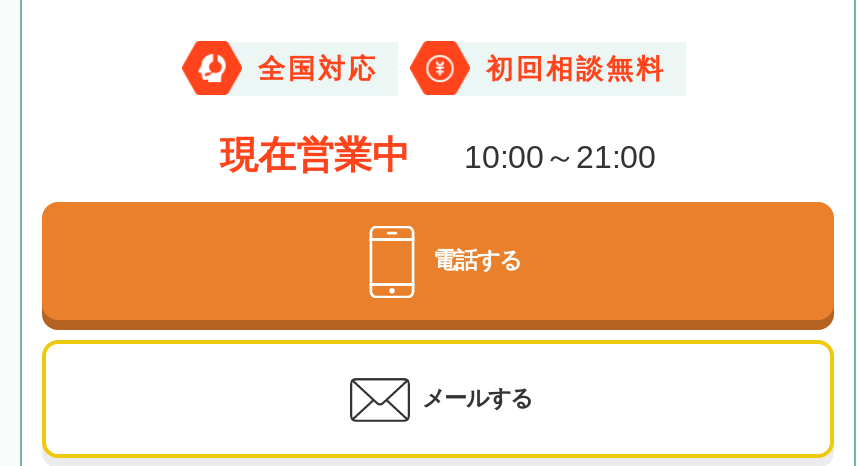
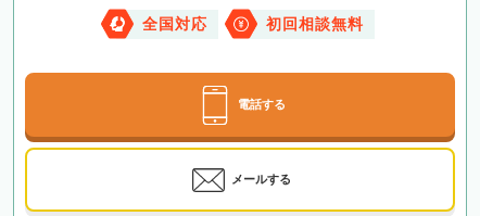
- 現在営業中
- 10:00～21:00
